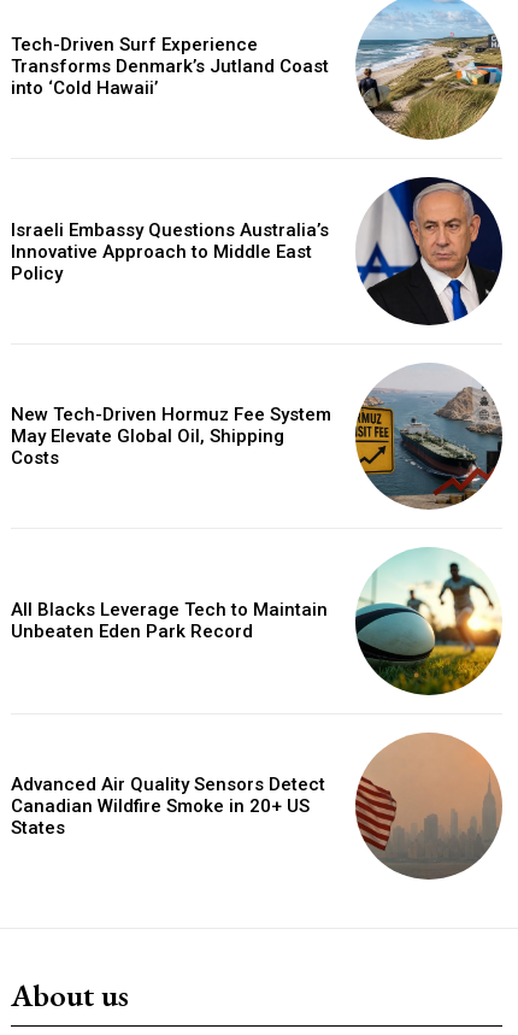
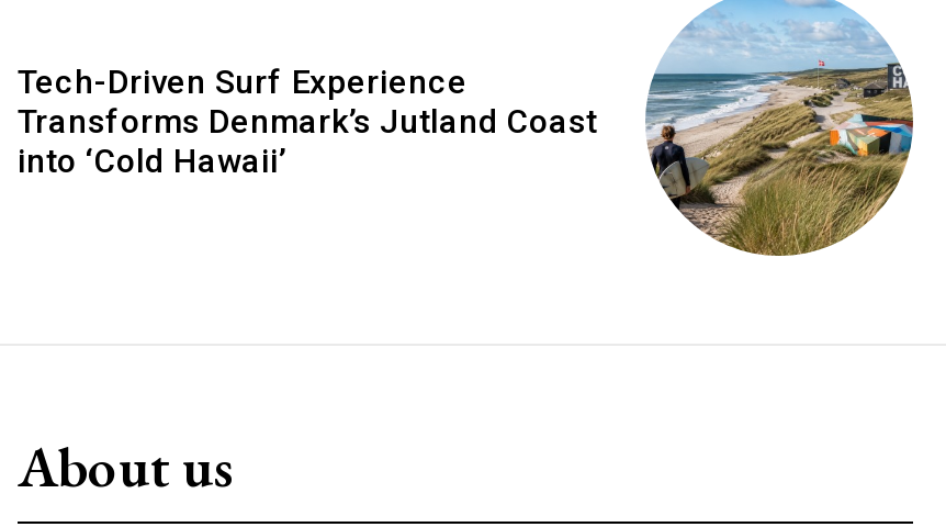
- [image]
- Israeli Embassy Questions Australia’s
- Innovative Approach to Middle East
- Policy

- [image]
- New Tech-Driven Hormuz Fee System
- May Elevate Global Oil, Shipping
- Costs

- [image]
- All Blacks Leverage Tech to Maintain
- Unbeaten Eden Park Record

- [image]
- Advanced Air Quality Sensors Detect
- Canadian Wildfire Smoke in 20+ US
- States
